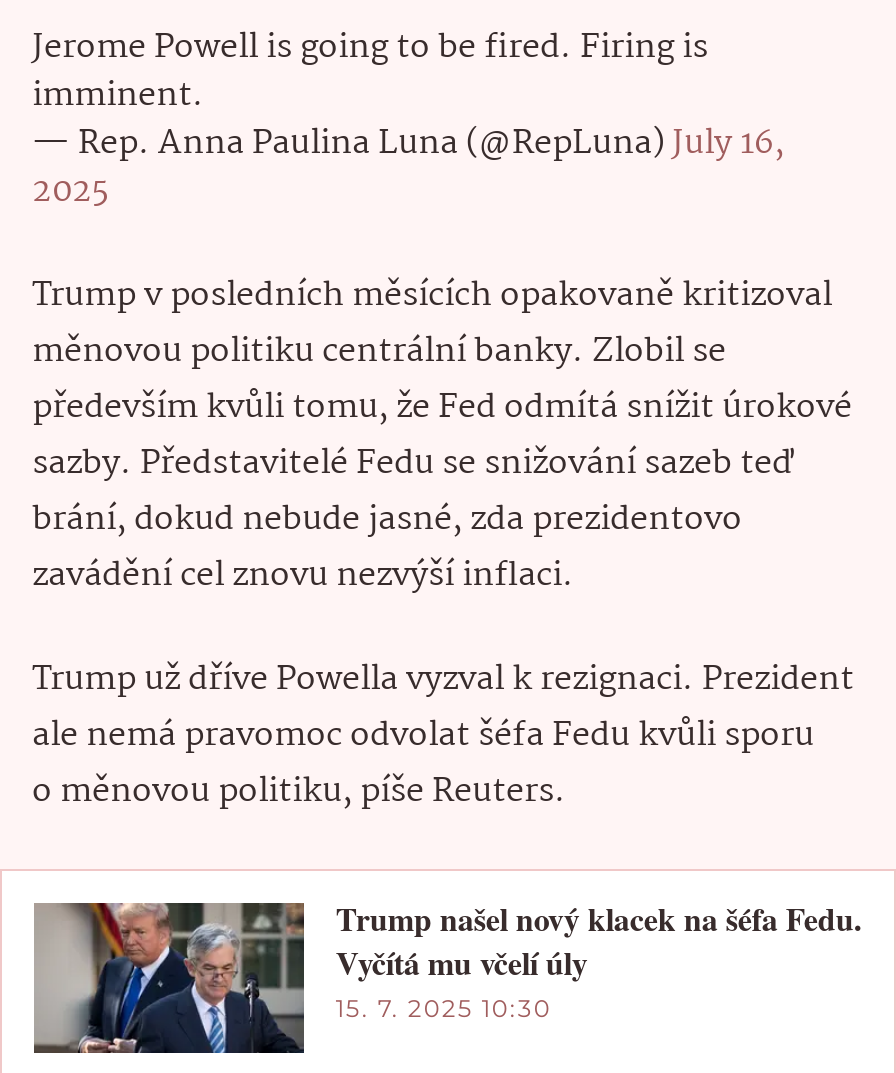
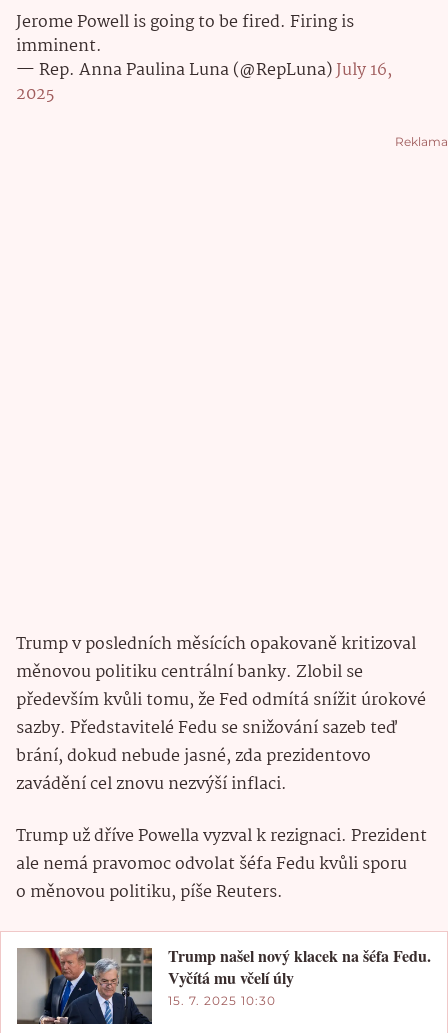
+ Reklama
